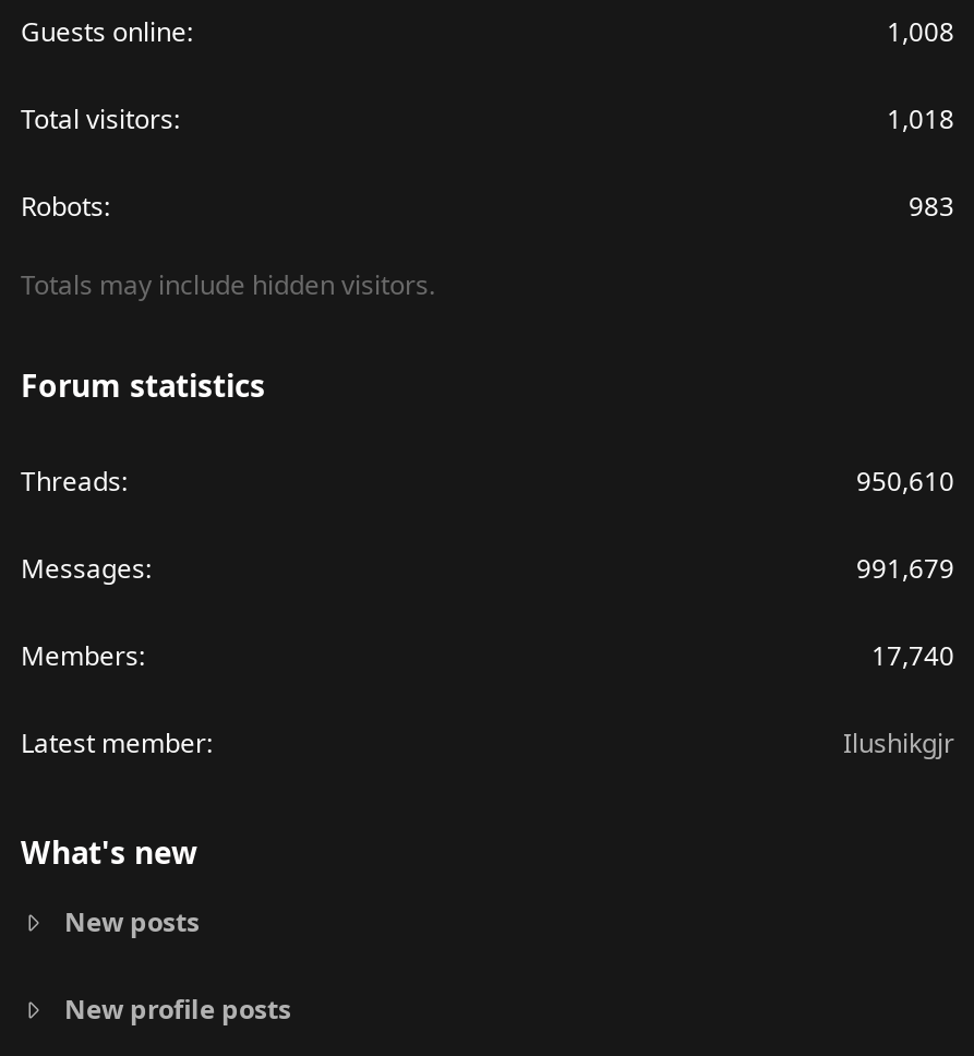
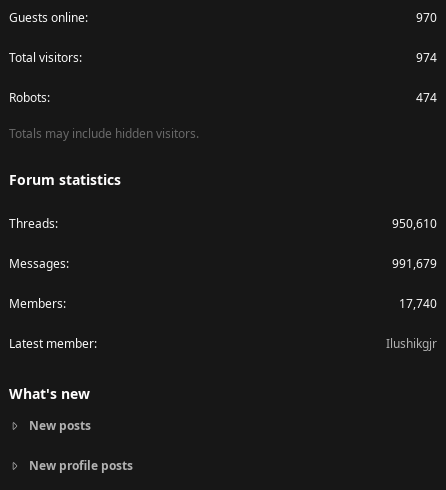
- 1,008
+ 970

- 1,018
+ 974

- 983
+ 474
